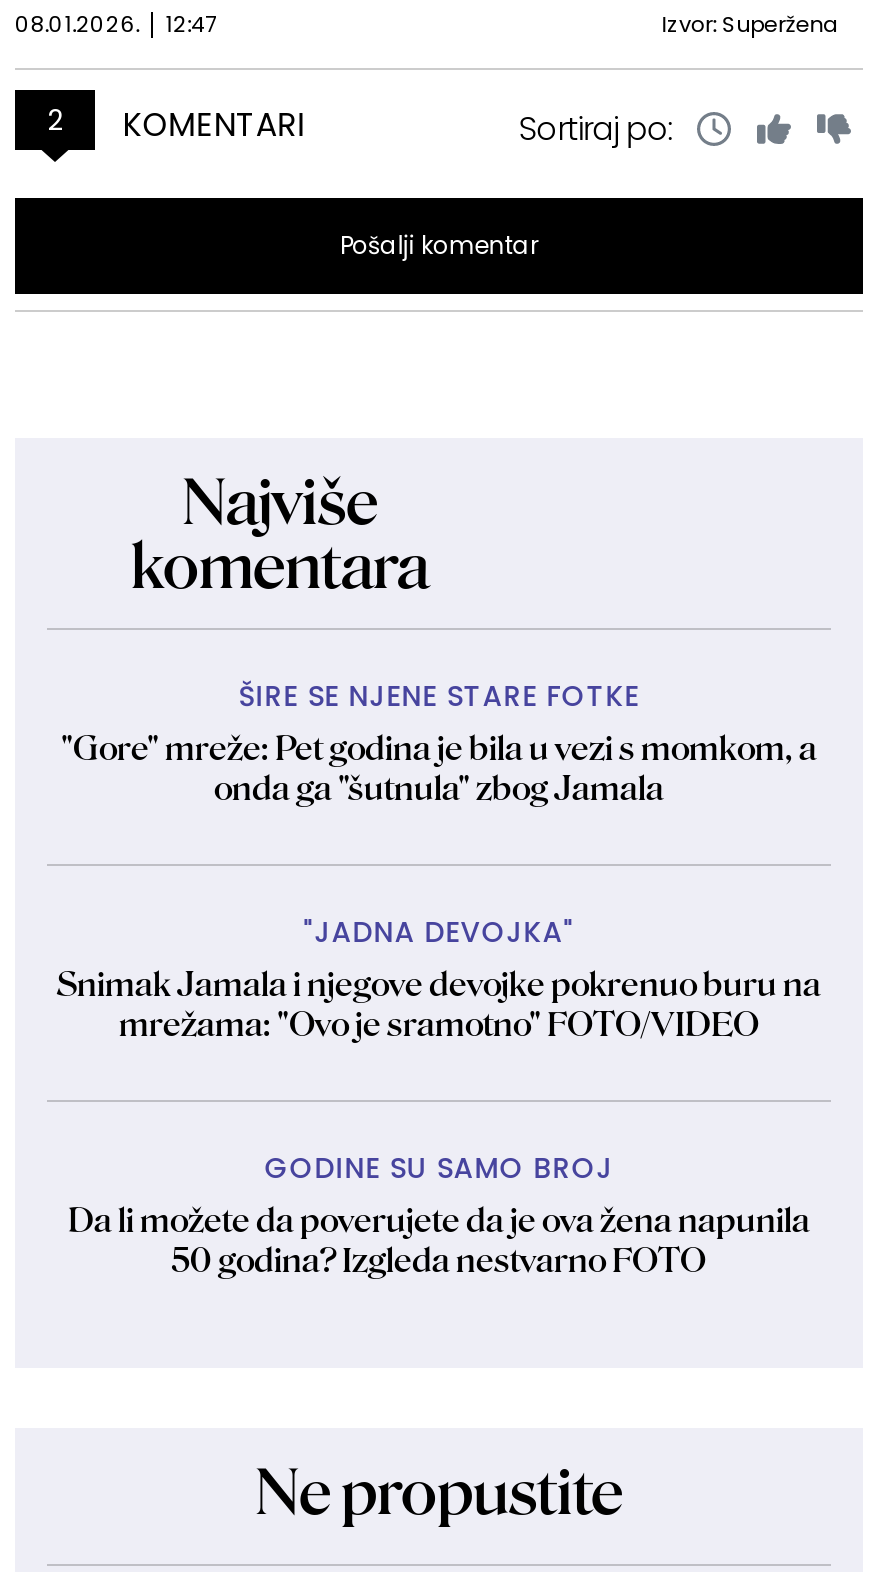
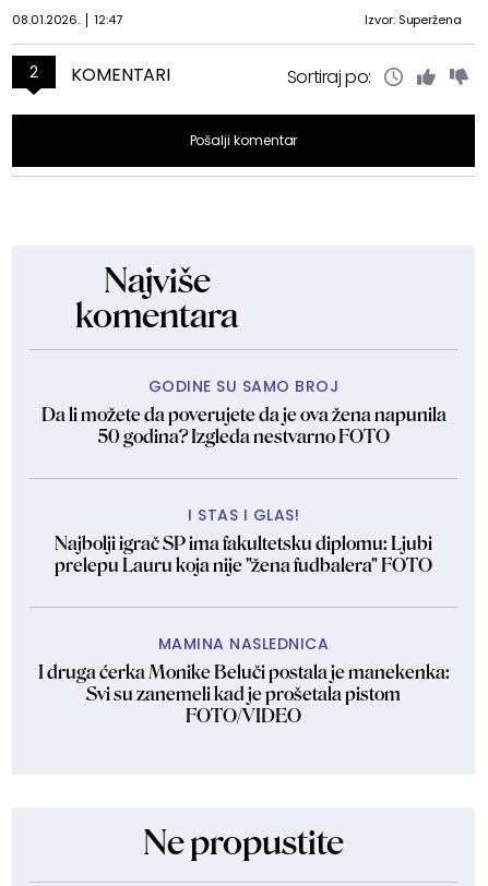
- ŠIRE SE NJENE STARE FOTKE
- "Gore" mreže: Pet godina je bila u vezi s momkom, a
- onda ga "šutnula" zbog Jamala

- "JADNA DEVOJKA"
- Snimak Jamala i njegove devojke pokrenuo buru na
- mrežama: "Ovo je sramotno" FOTO/VIDEO

moved up: GODINE SU SAMO BROJ | Da li možete da poverujete da je ova žena napunila | 50 godina? Izgleda nestvarno FOTO

+ MAMINA NASLEDNICA
+ I druga ćerka Monike Beluči postala je manekenka:
+ Svi su zanemeli kad je prošetala pistom
+ FOTO/VIDEO

+ I STAS I GLAS!
+ Najbolji igrač SP ima fakultetsku diplomu: Ljubi
+ prelepu Lauru koja nije "žena fudbalera" FOTO
